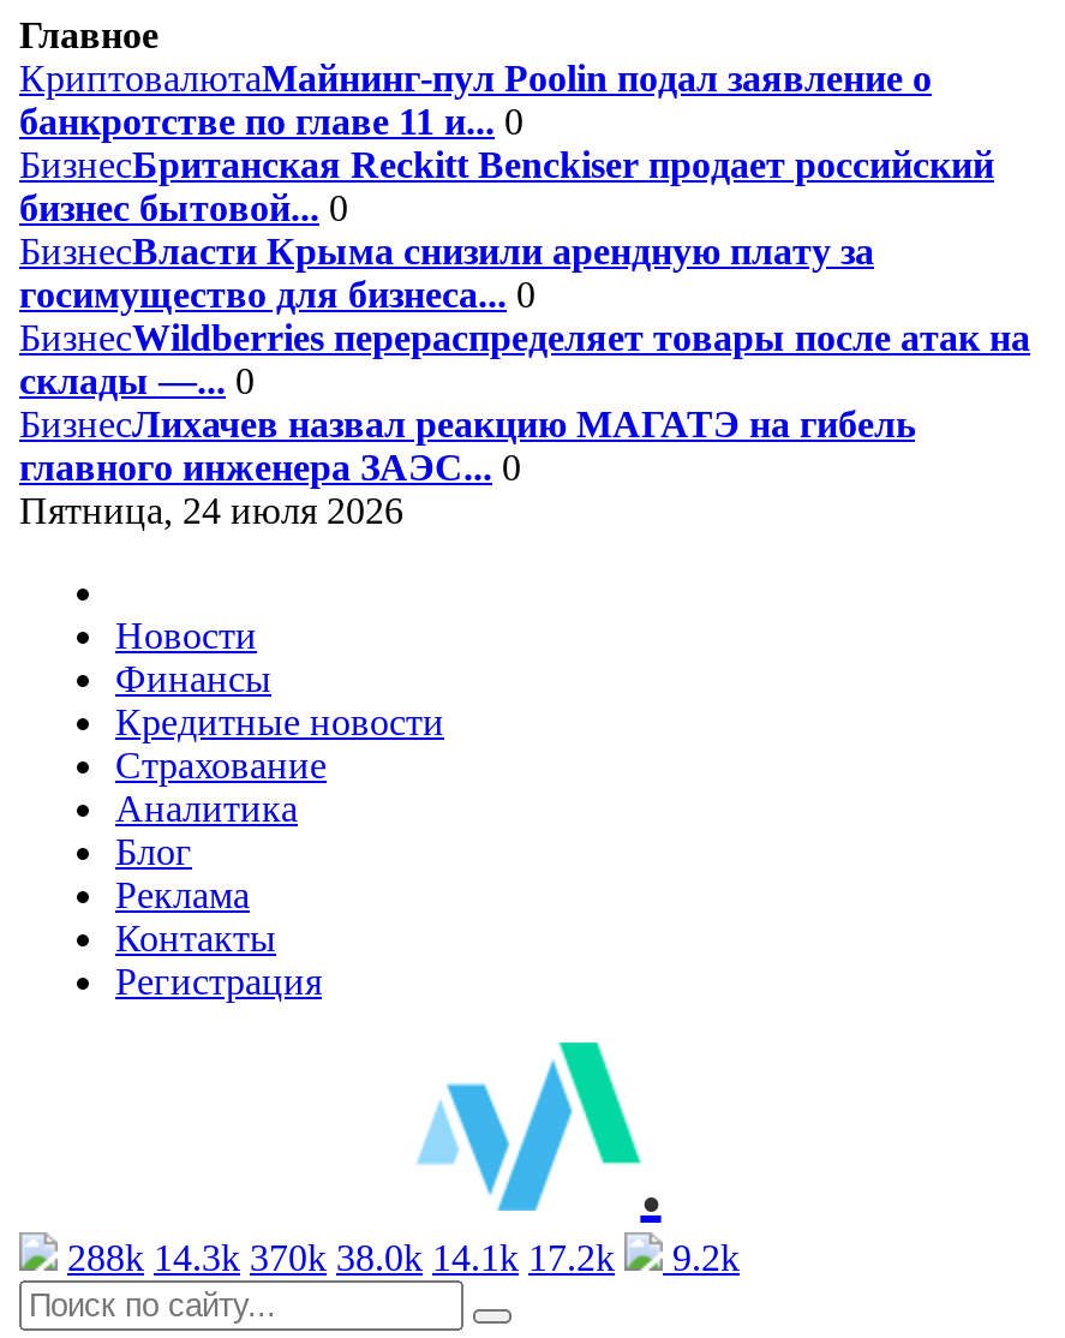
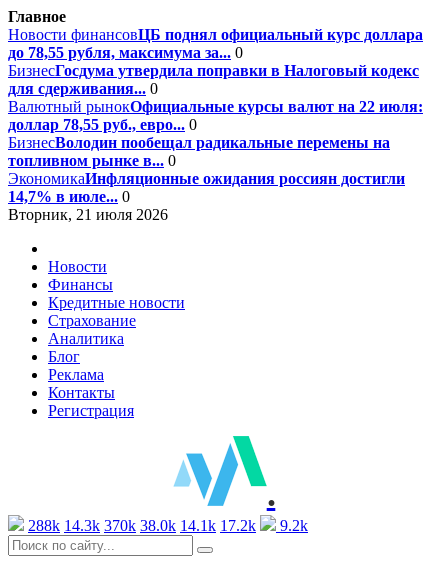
- КриптовалютаМайнинг-пул Poolin подал заявление о
- банкротстве по главе 11 и... 0
- БизнесБританская Reckitt Benckiser продает российский
- бизнес бытовой... 0
- БизнесВласти Крыма снизили арендную плату за
- госимущество для бизнеса... 0
- БизнесWildberries перераспределяет товары после атак на
- склады —... 0
- БизнесЛихачев назвал реакцию МАГАТЭ на гибель
- главного инженера ЗАЭС... 0
- Пятница, 24 июля 2026
+ Новости финансовЦБ поднял официальный курс доллара
+ до 78,55 рубля, максимума за... 0
+ БизнесГосдума утвердила поправки в Налоговый кодекс
+ для сдерживания... 0
+ Валютный рынокОфициальные курсы валют на 22 июля:
+ доллар 78,55 руб., евро... 0
+ БизнесВолодин пообещал радикальные перемены на
+ топливном рынке в... 0
+ ЭкономикаИнфляционные ожидания россиян достигли
+ 14,7% в июле... 0
+ Вторник, 21 июля 2026
